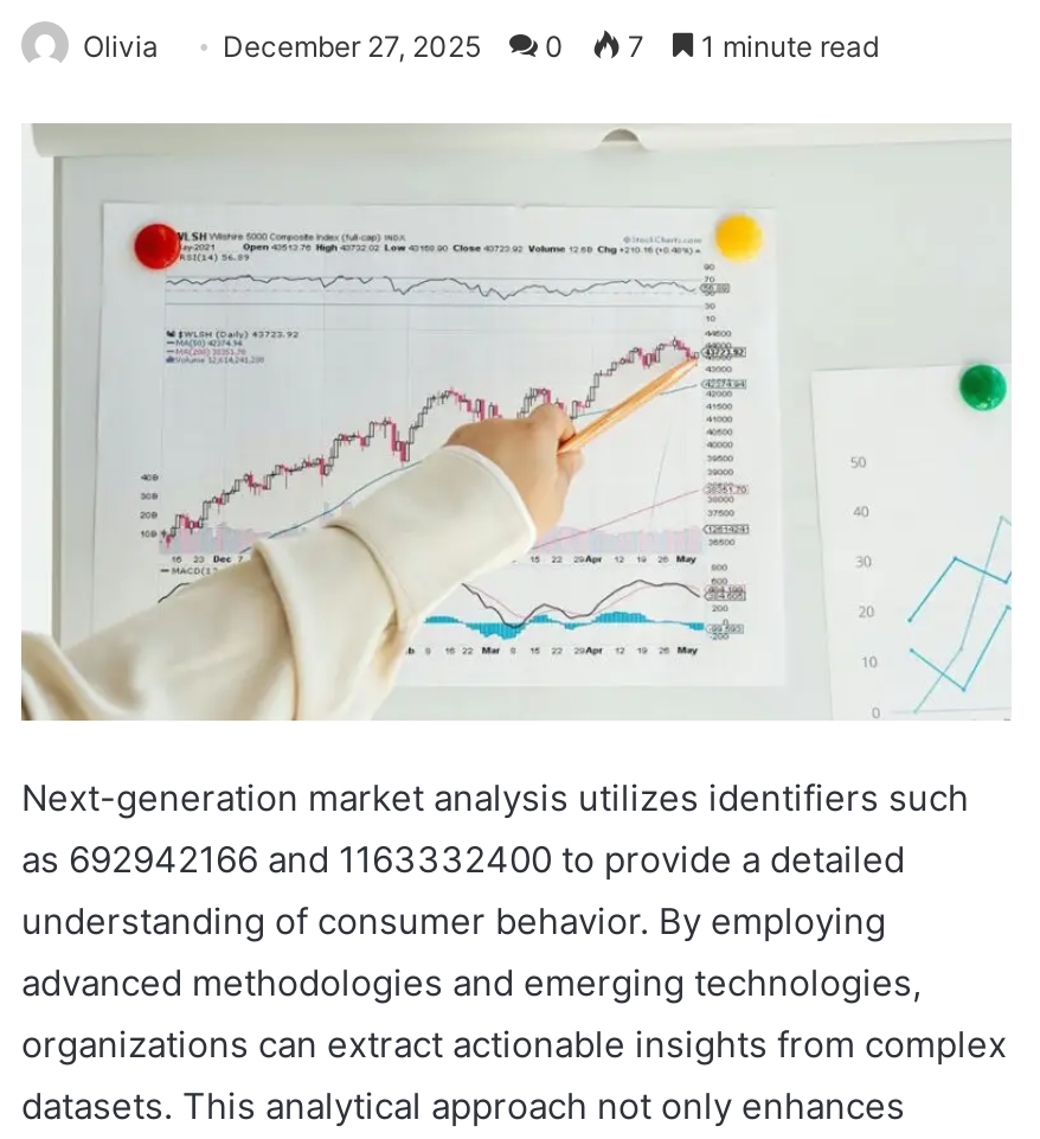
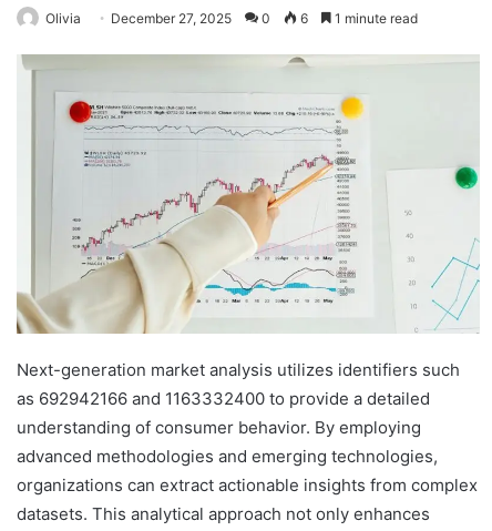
- Olivia December 27, 2025 0 7 1 minute read
+ Olivia December 27, 2025 0 6 1 minute read
